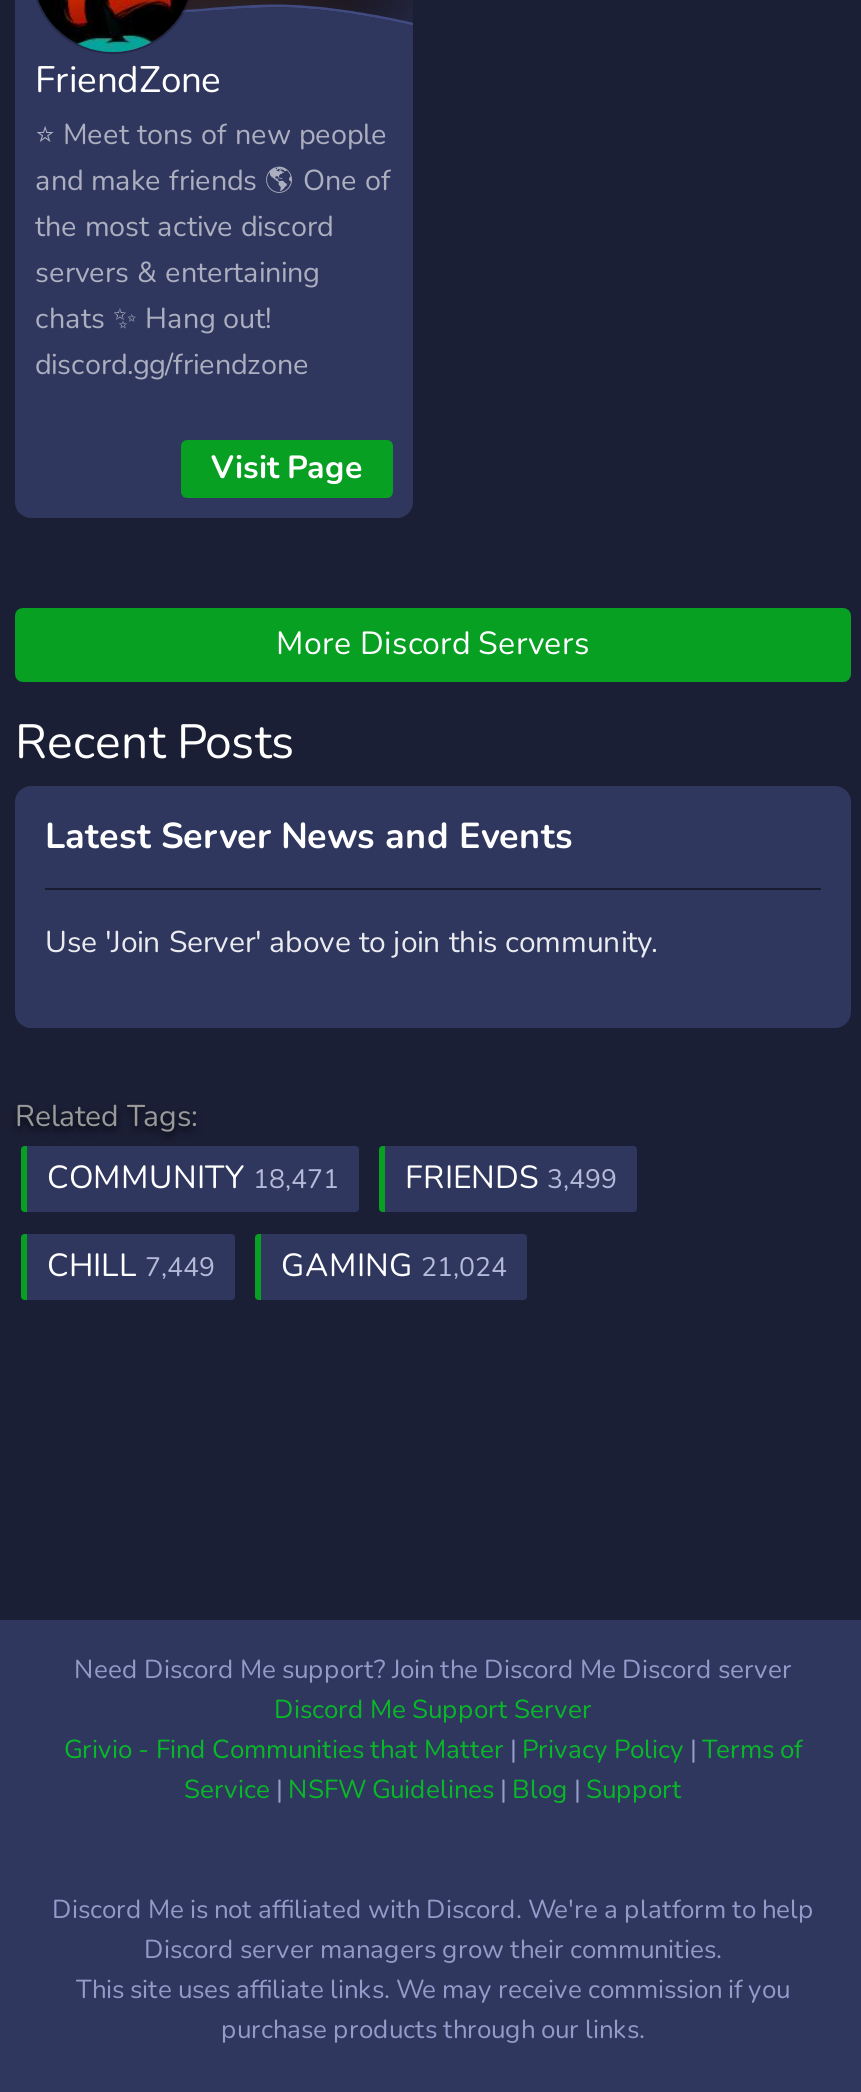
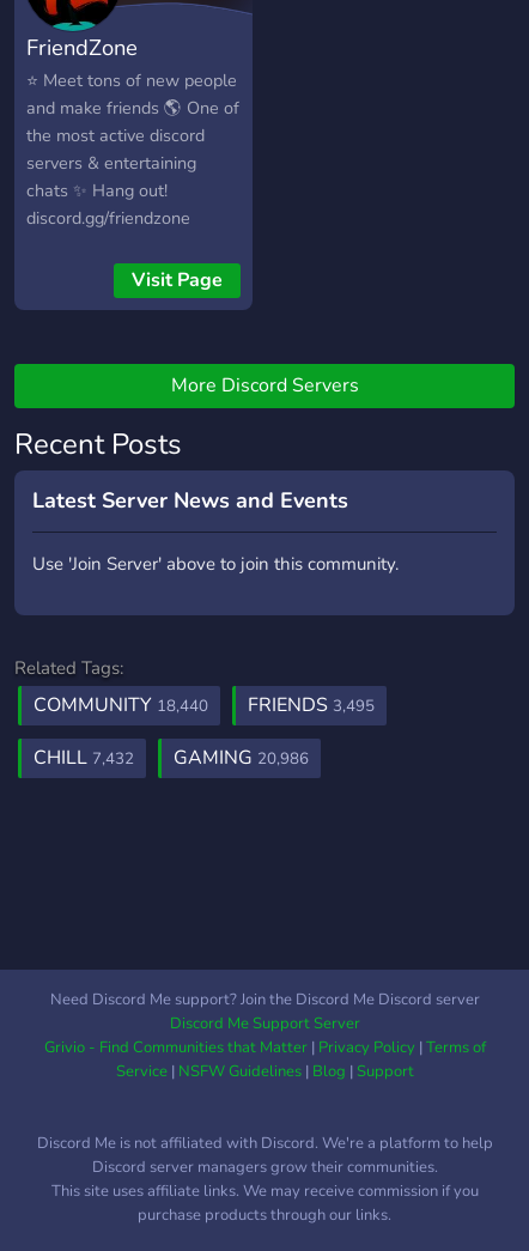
- COMMUNITY 18,471
+ COMMUNITY 18,440

- FRIENDS 3,499
+ FRIENDS 3,495

- CHILL 7,449
+ CHILL 7,432

- GAMING 21,024
+ GAMING 20,986
